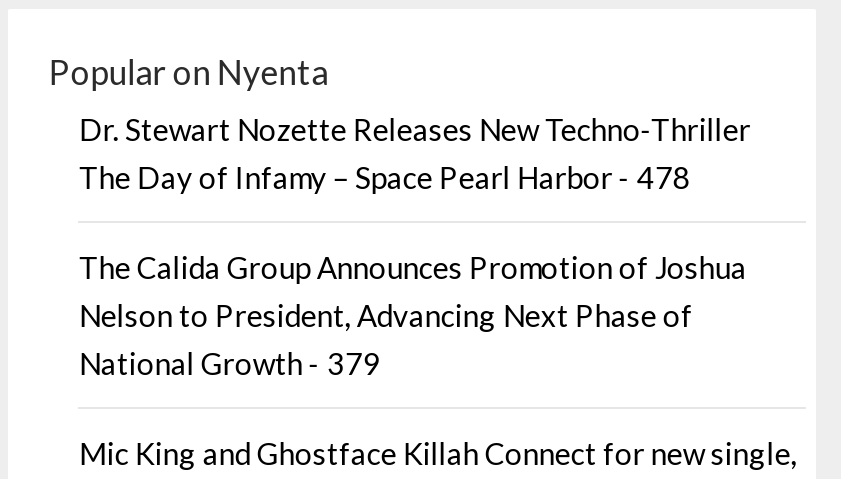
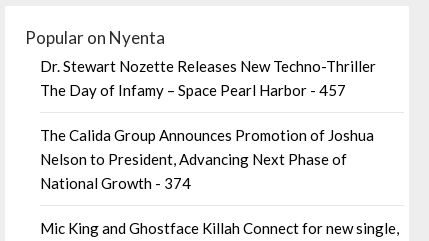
- The Day of Infamy – Space Pearl Harbor - 478
+ The Day of Infamy – Space Pearl Harbor - 457

- National Growth - 379
+ National Growth - 374
